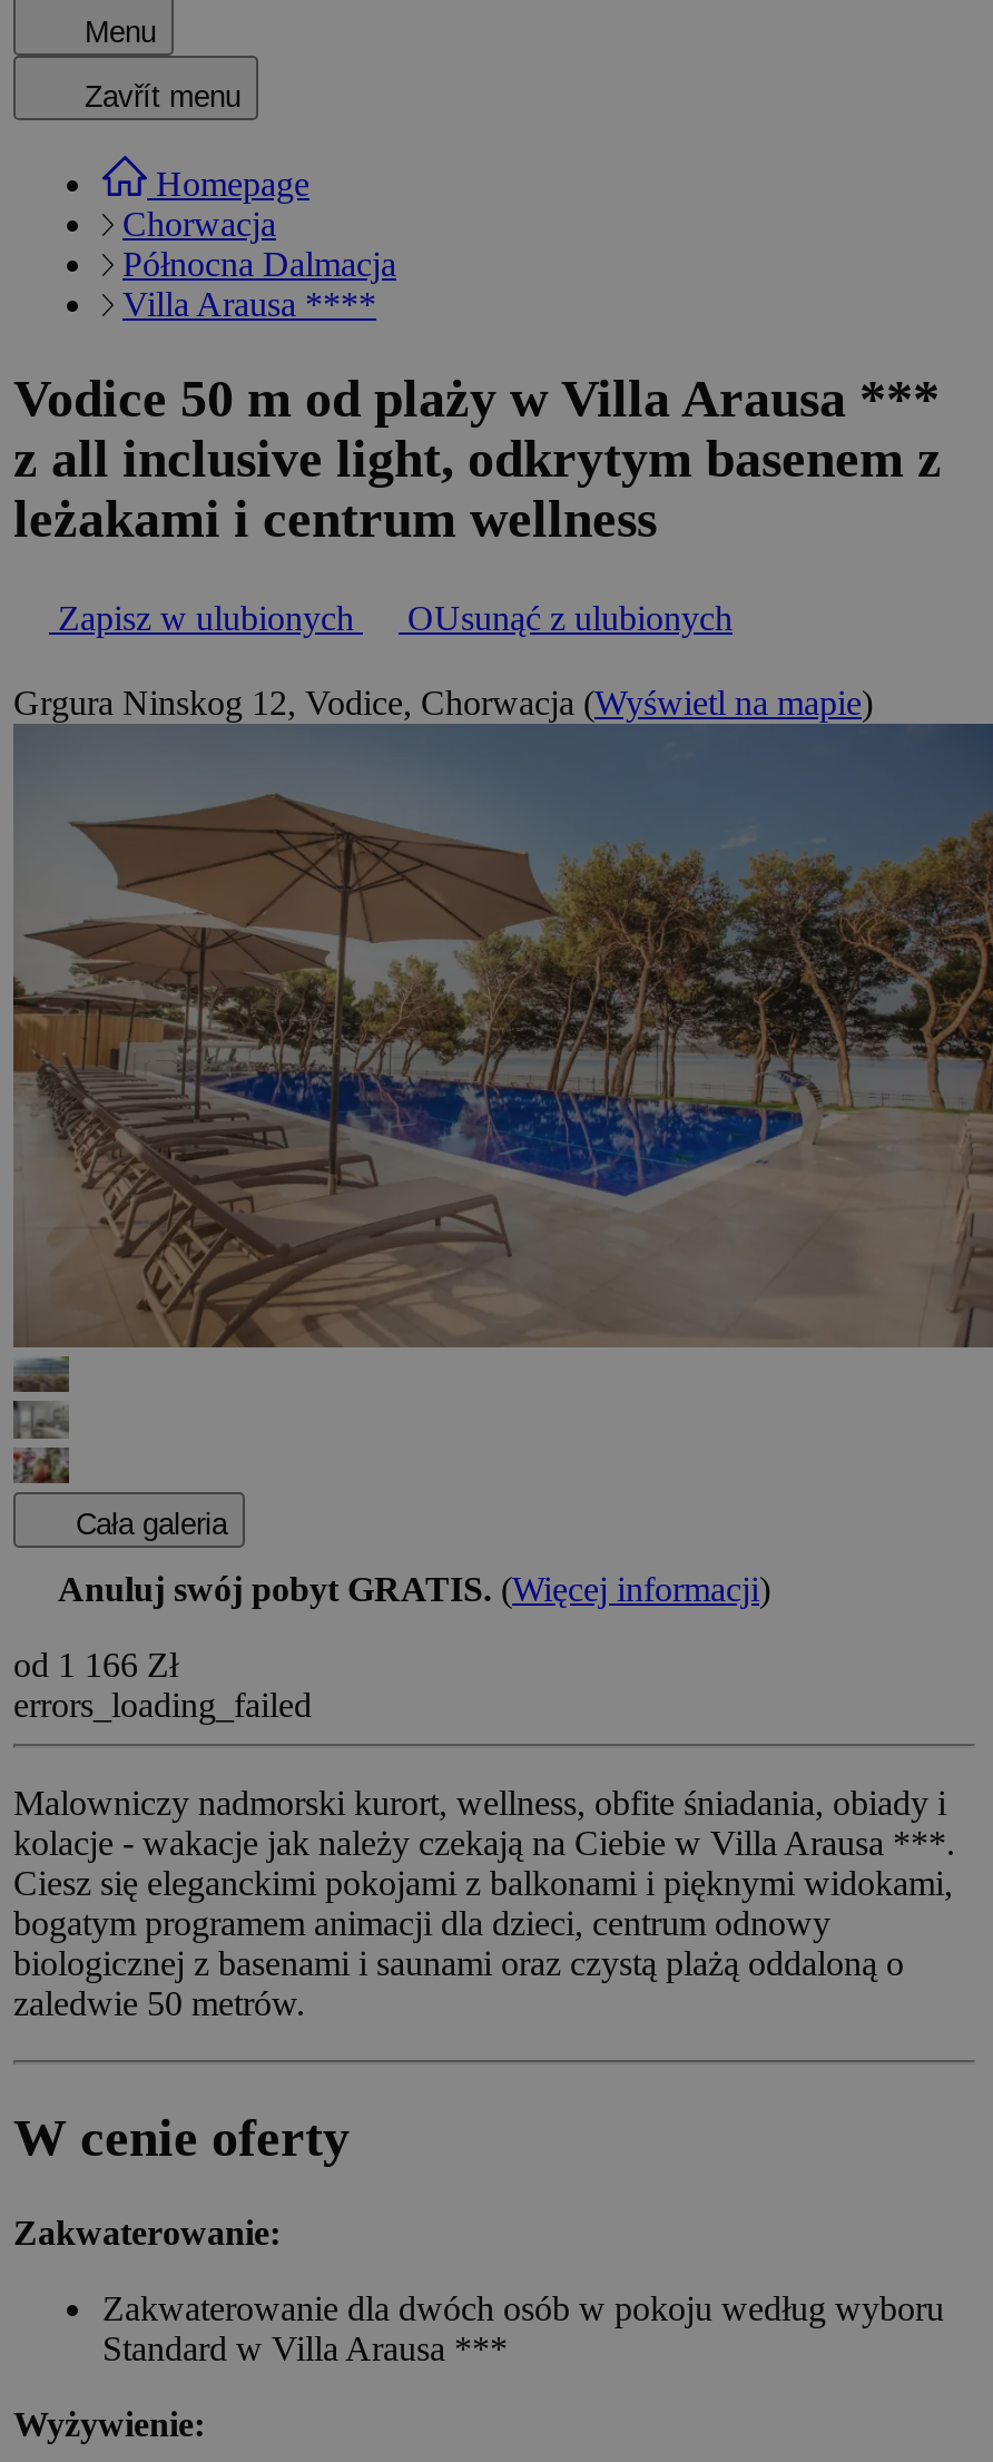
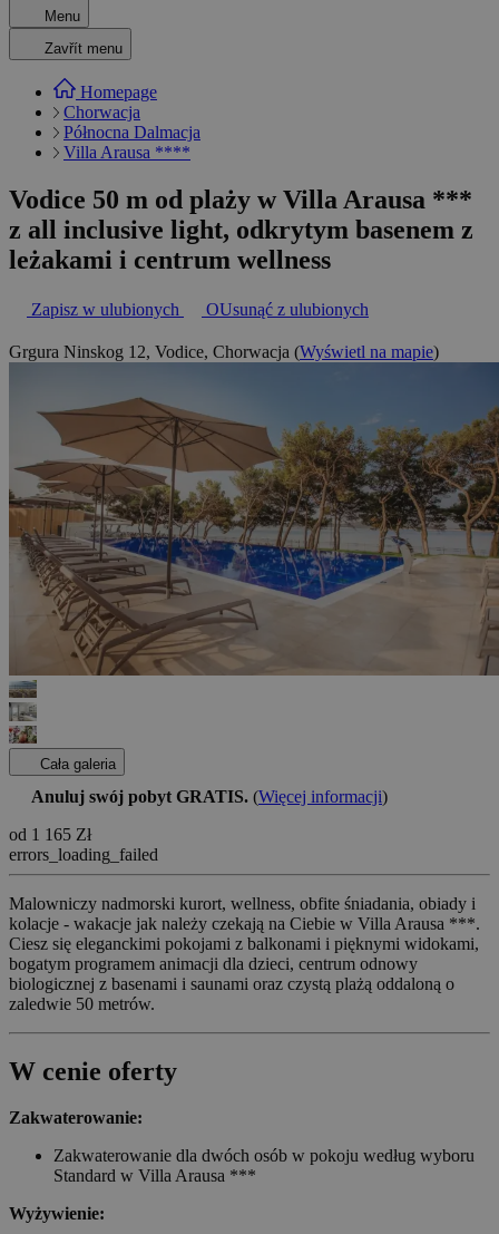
- od 1 166 Zł
+ od 1 165 Zł
